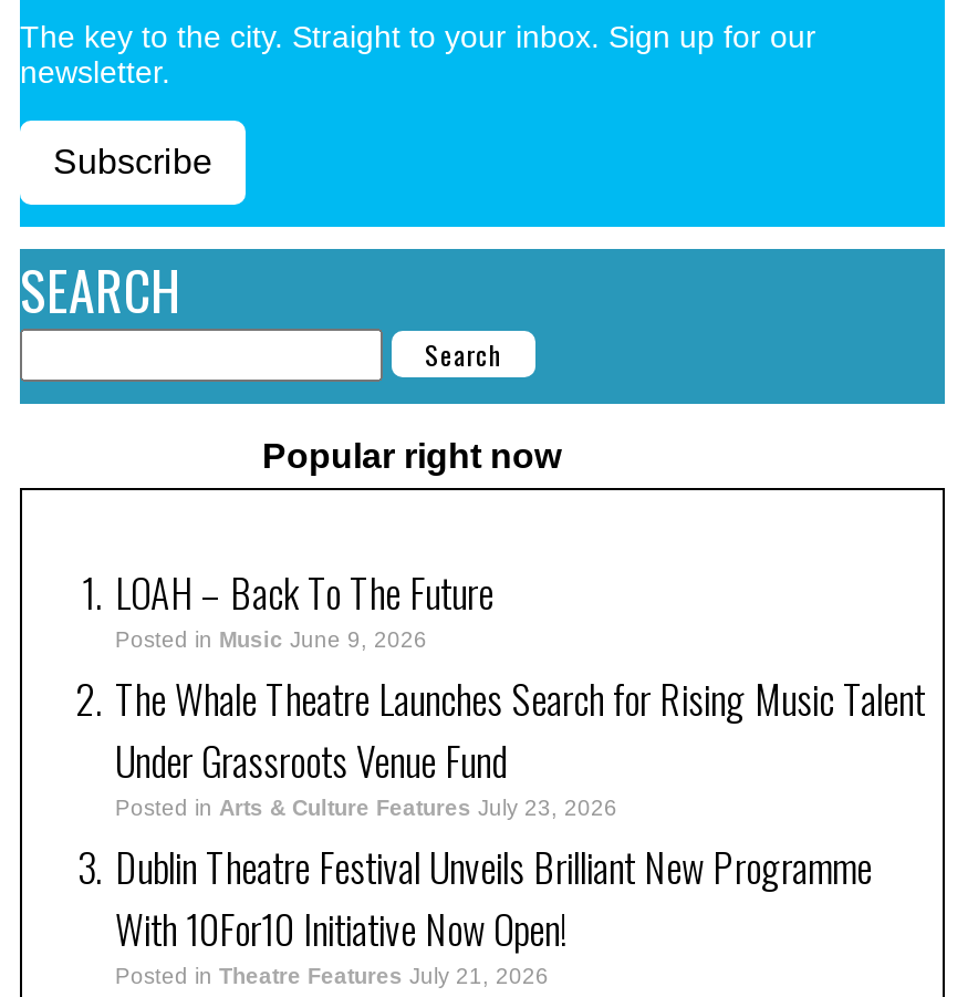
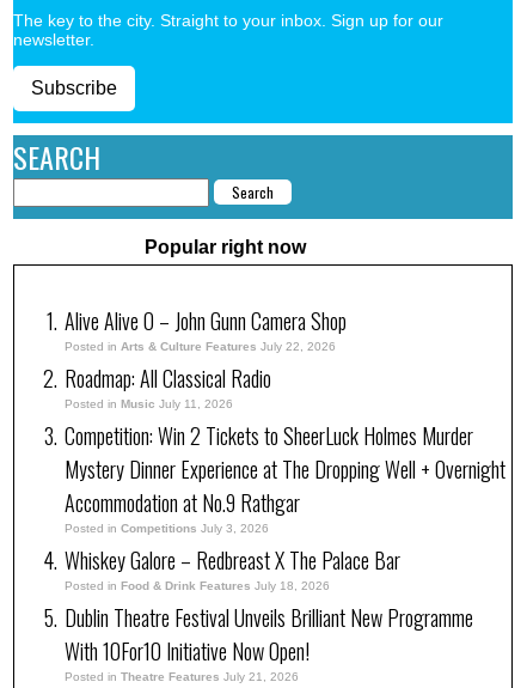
- LOAH – Back To The Future
- Posted in Music June 9, 2026
- The Whale Theatre Launches Search for Rising Music Talent
- Under Grassroots Venue Fund
- Posted in Arts & Culture Features July 23, 2026
+ Alive Alive O – John Gunn Camera Shop
+ Posted in Arts & Culture Features July 22, 2026
+ Roadmap: All Classical Radio
+ Posted in Music July 11, 2026
+ Competition: Win 2 Tickets to SheerLuck Holmes Murder
+ Mystery Dinner Experience at The Dropping Well + Overnight
+ Accommodation at No.9 Rathgar
+ Posted in Competitions July 3, 2026
+ Whiskey Galore – Redbreast X The Palace Bar
+ Posted in Food & Drink Features July 18, 2026
